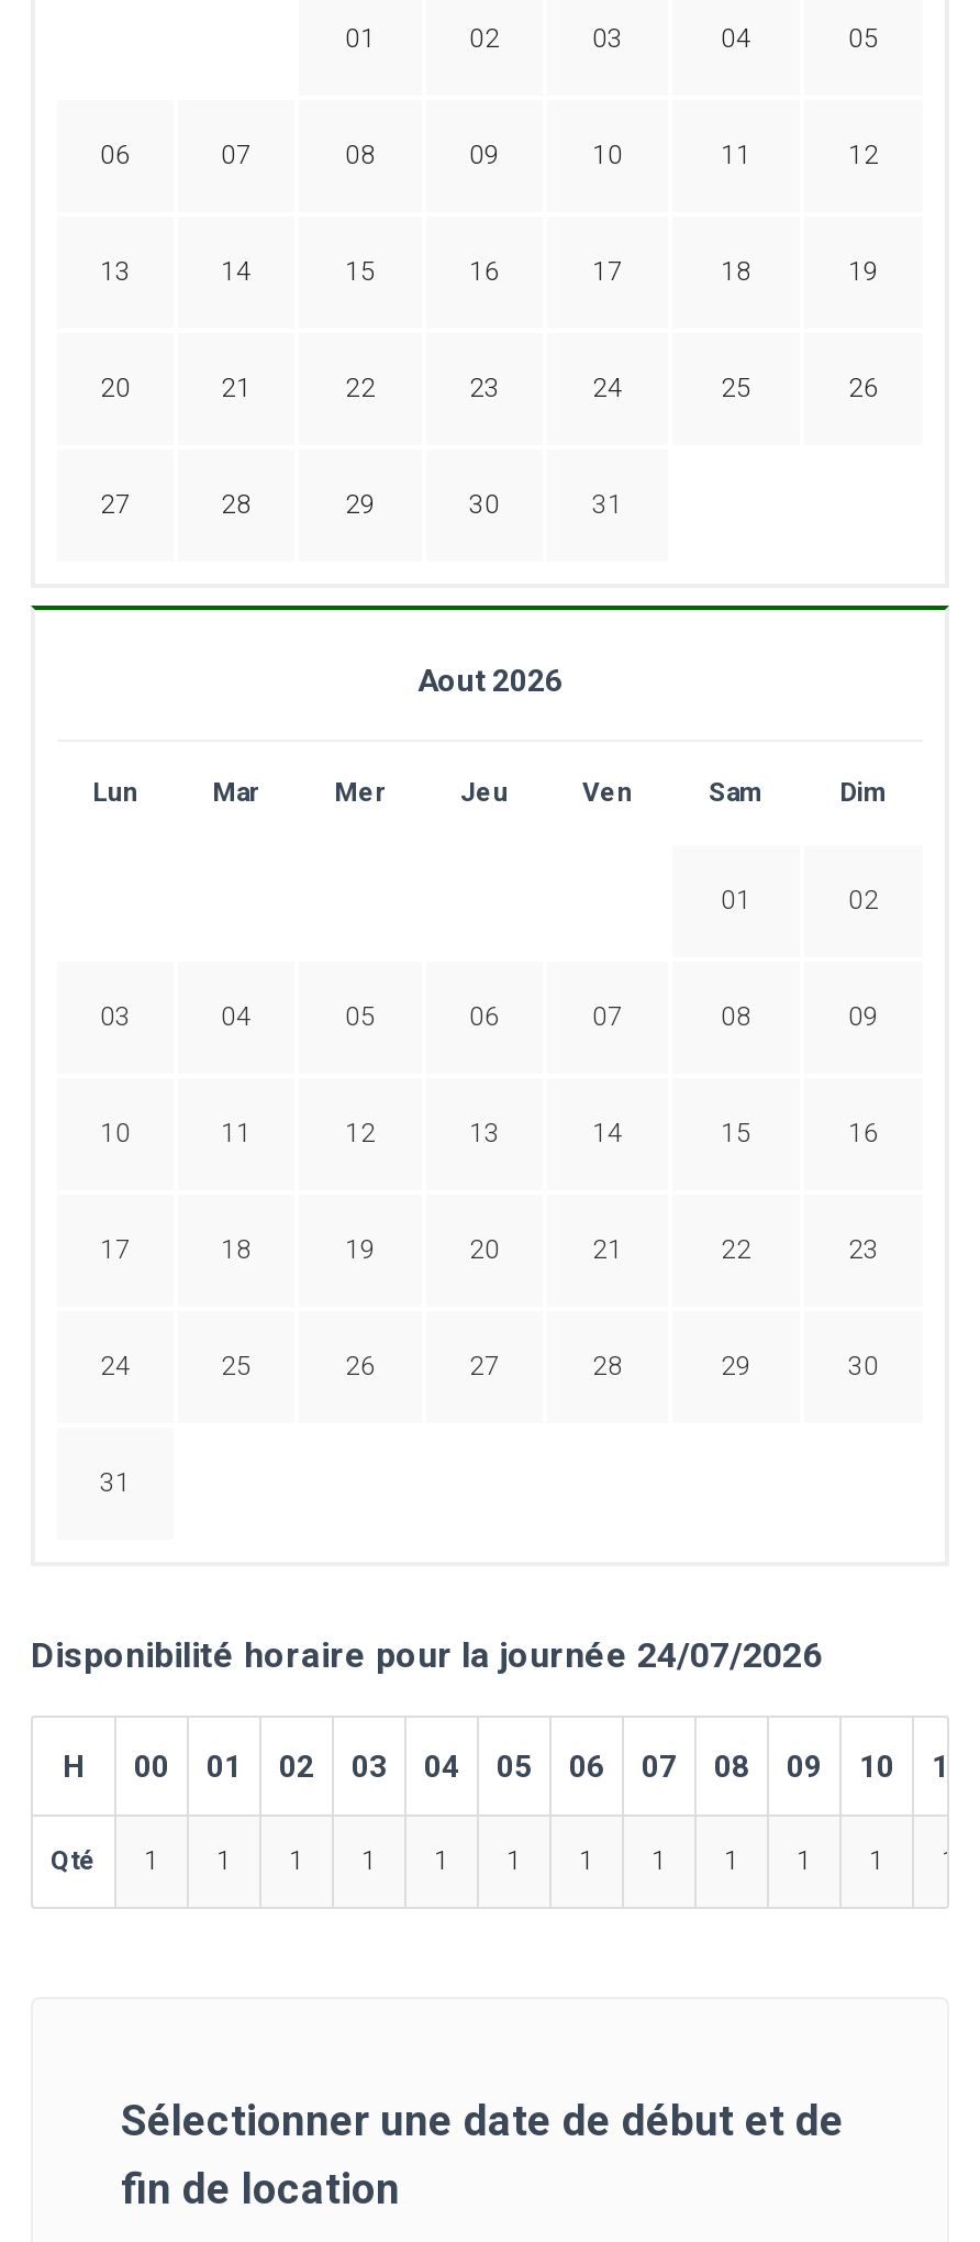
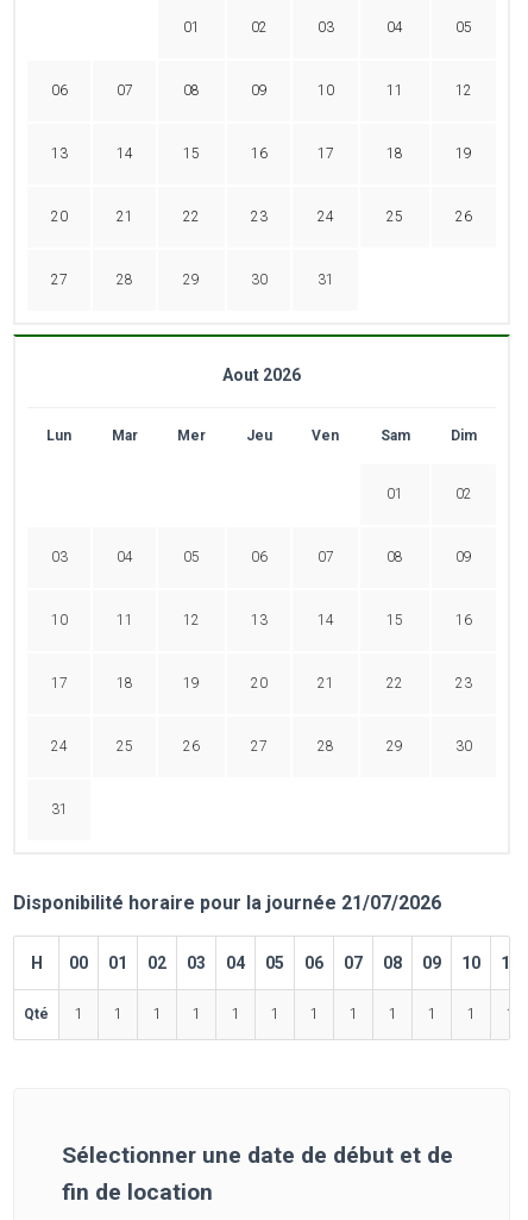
- Disponibilité horaire pour la journée 24/07/2026
+ Disponibilité horaire pour la journée 21/07/2026
